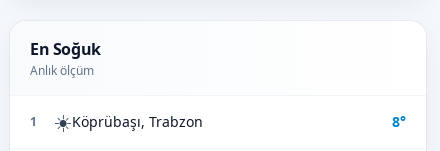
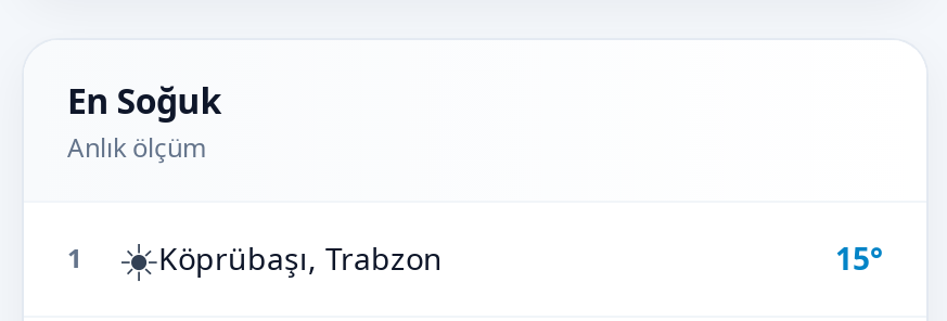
- 8°
+ 15°
